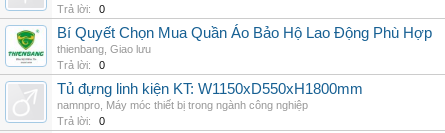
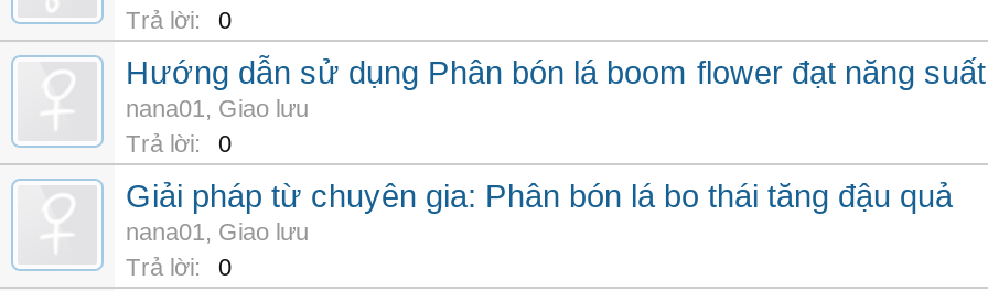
- [image]

- Bí Quyết Chọn Mua Quần Áo Bảo Hộ Lao Động Phù Hợp
- thienbang, Giao lưu
+ Hướng dẫn sử dụng Phân bón lá boom flower đạt năng suất
+ nana01, Giao lưu

- Tủ đựng linh kiện KT: W1150xD550xH1800mm
- namnpro, Máy móc thiết bị trong ngành công nghiệp
+ Giải pháp từ chuyên gia: Phân bón lá bo thái tăng đậu quả
+ nana01, Giao lưu
